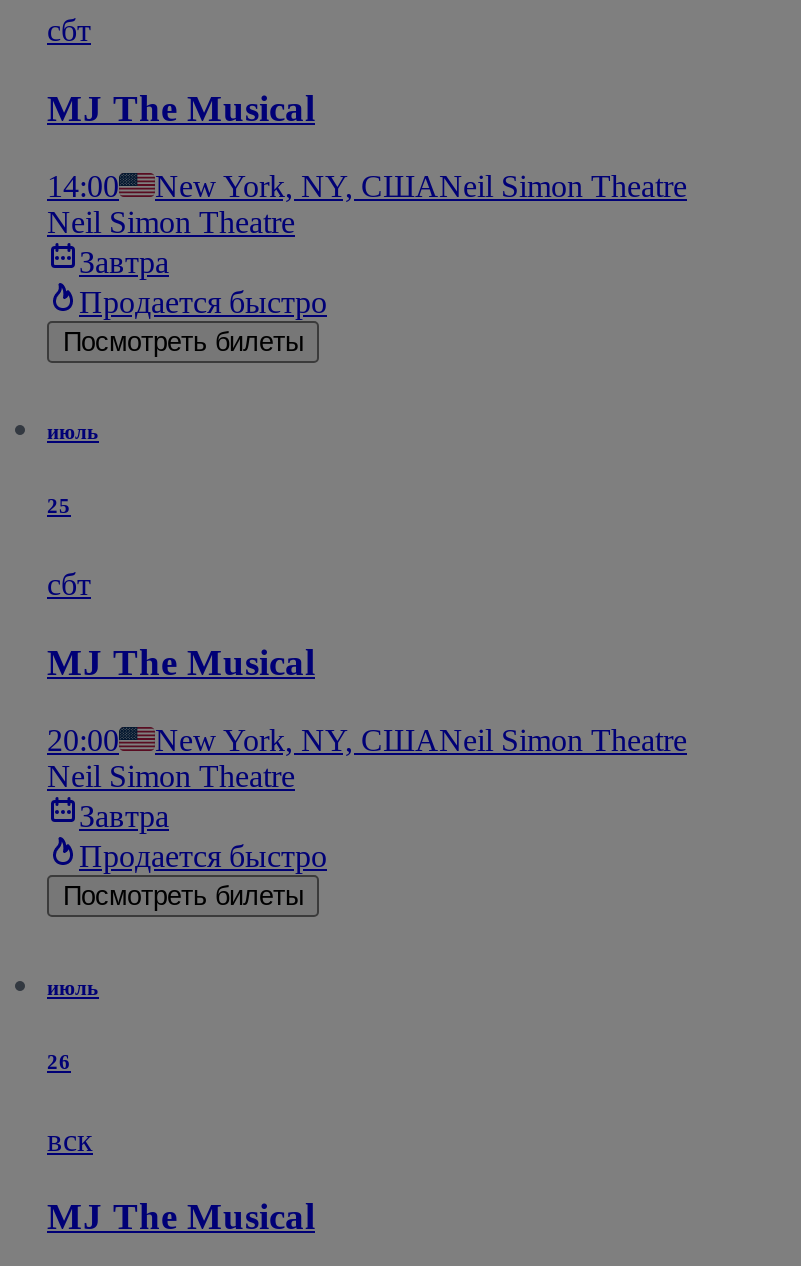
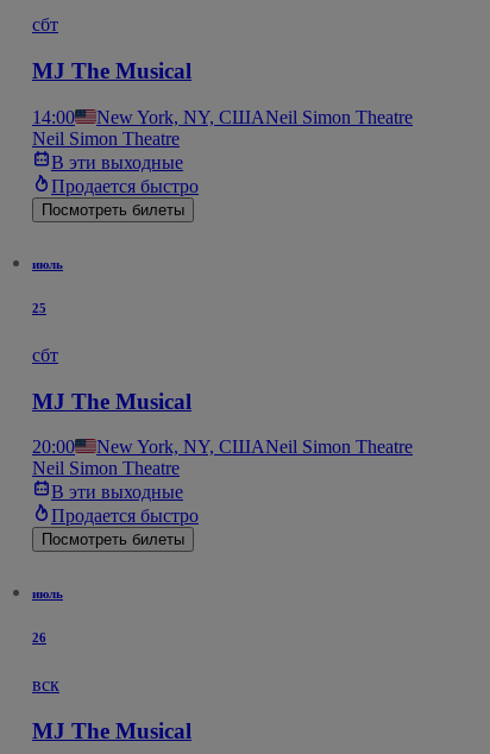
- Завтра
+ В эти выходные

- Завтра
+ В эти выходные
